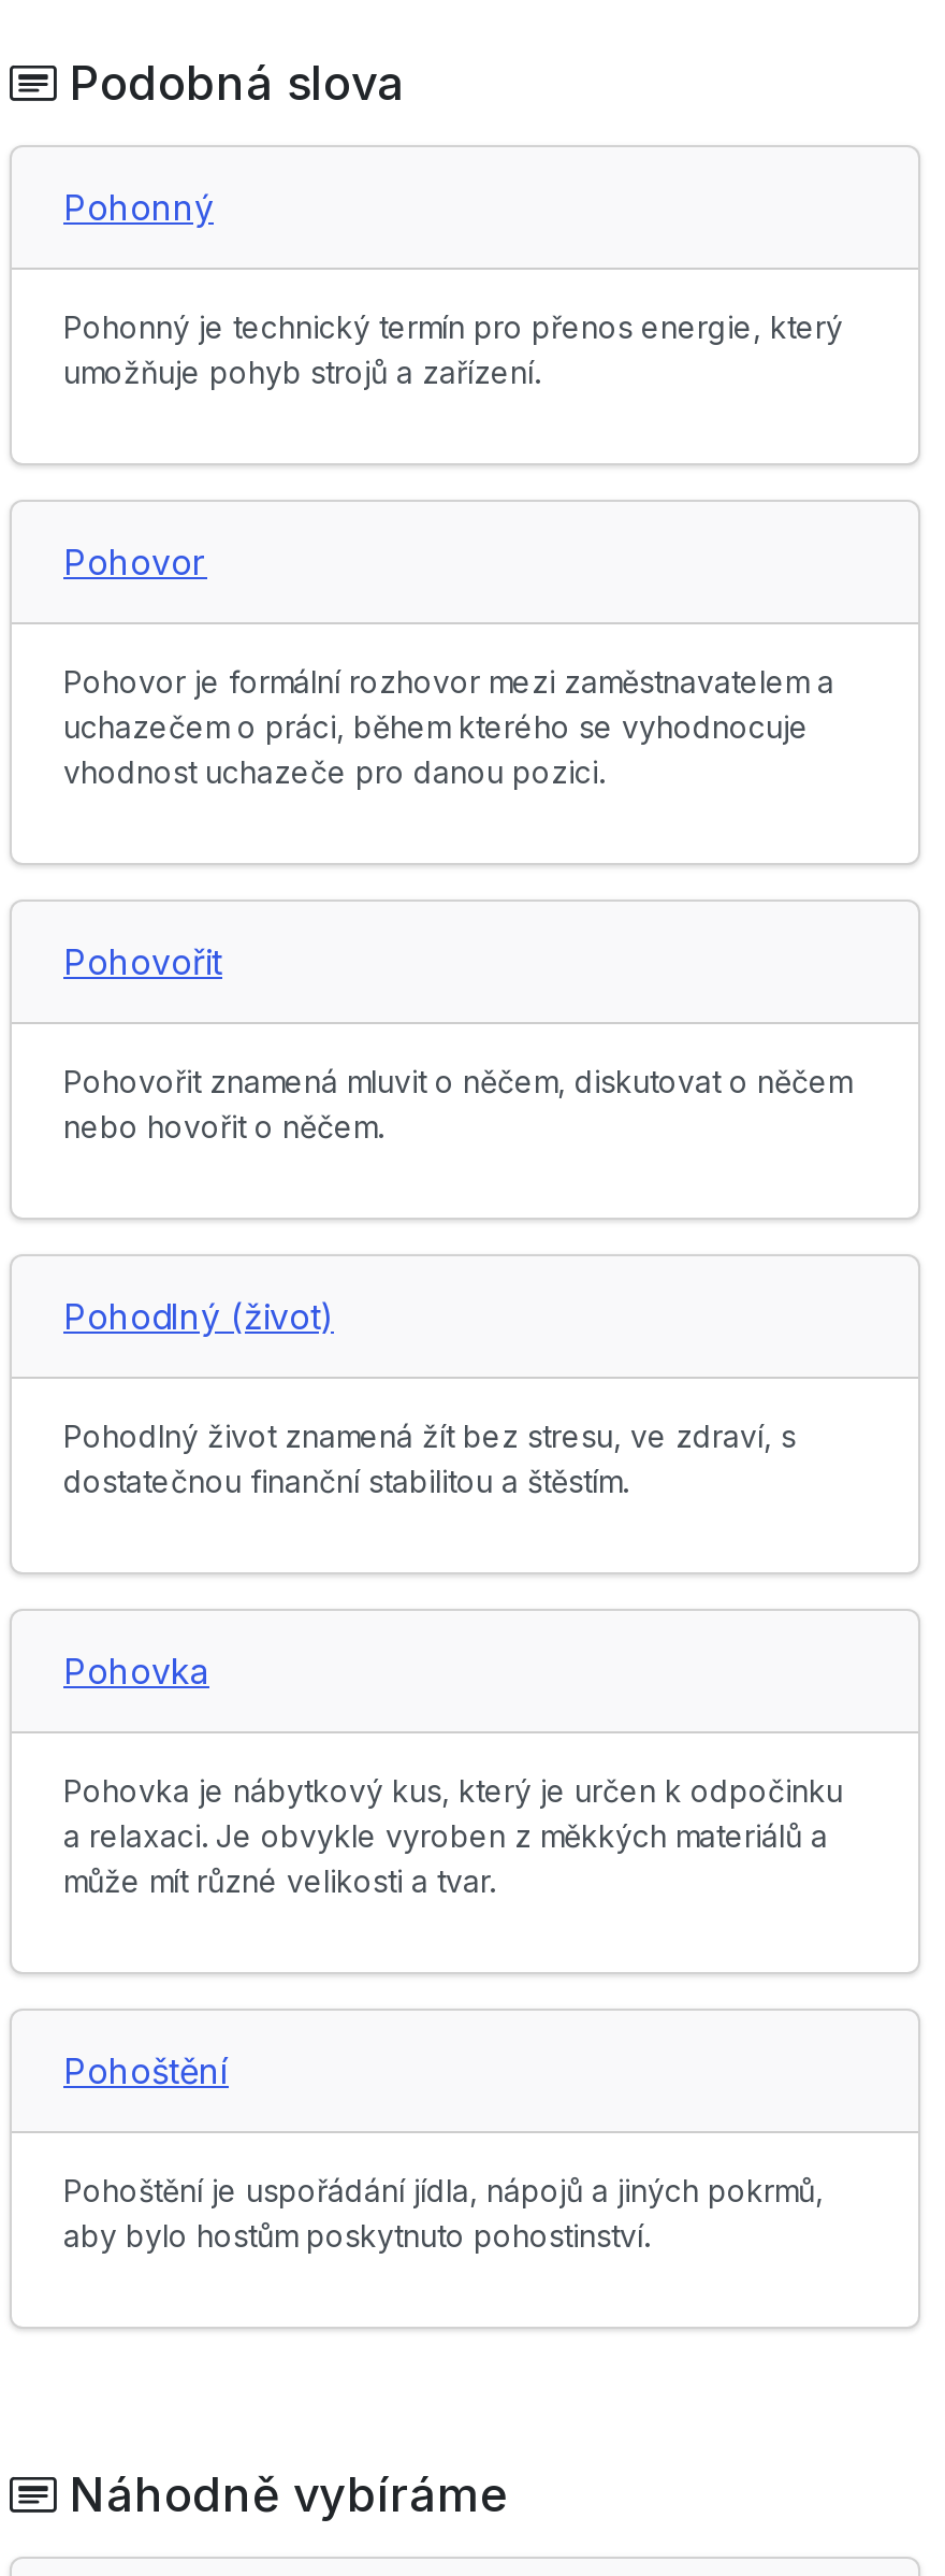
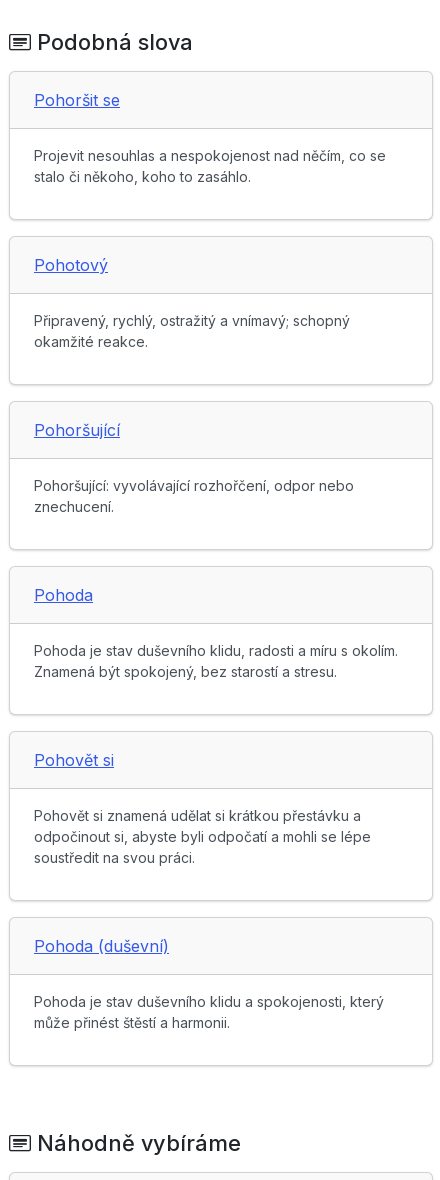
- Pohonný
+ Pohoršit se

- Pohonný je technický termín pro přenos energie, který
- umožňuje pohyb strojů a zařízení.
+ Projevit nesouhlas a nespokojenost nad něčím, co se
+ stalo či někoho, koho to zasáhlo.

- Pohovor
+ Pohotový

- Pohovor je formální rozhovor mezi zaměstnavatelem a
- uchazečem o práci, během kterého se vyhodnocuje
- vhodnost uchazeče pro danou pozici.
+ Připravený, rychlý, ostražitý a vnímavý; schopný
+ okamžité reakce.

- Pohovořit
+ Pohoršující

- Pohovořit znamená mluvit o něčem, diskutovat o něčem
- nebo hovořit o něčem.
+ Pohoršující: vyvolávající rozhořčení, odpor nebo
+ znechucení.

- Pohodlný (život)
+ Pohoda

- Pohodlný život znamená žít bez stresu, ve zdraví, s
- dostatečnou finanční stabilitou a štěstím.
+ Pohoda je stav duševního klidu, radosti a míru s okolím.
+ Znamená být spokojený, bez starostí a stresu.

- Pohovka
+ Pohovět si

- Pohovka je nábytkový kus, který je určen k odpočinku
- a relaxaci. Je obvykle vyroben z měkkých materiálů a
- může mít různé velikosti a tvar.
+ Pohovět si znamená udělat si krátkou přestávku a
+ odpočinout si, abyste byli odpočatí a mohli se lépe
+ soustředit na svou práci.

- Pohoštění
+ Pohoda (duševní)

- Pohoštění je uspořádání jídla, nápojů a jiných pokrmů,
- aby bylo hostům poskytnuto pohostinství.
+ Pohoda je stav duševního klidu a spokojenosti, který
+ může přinést štěstí a harmonii.
